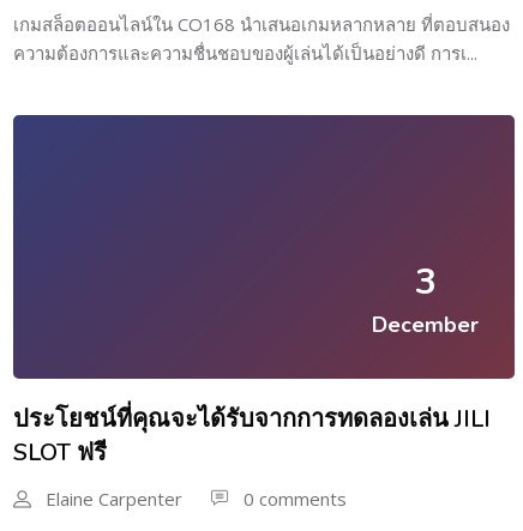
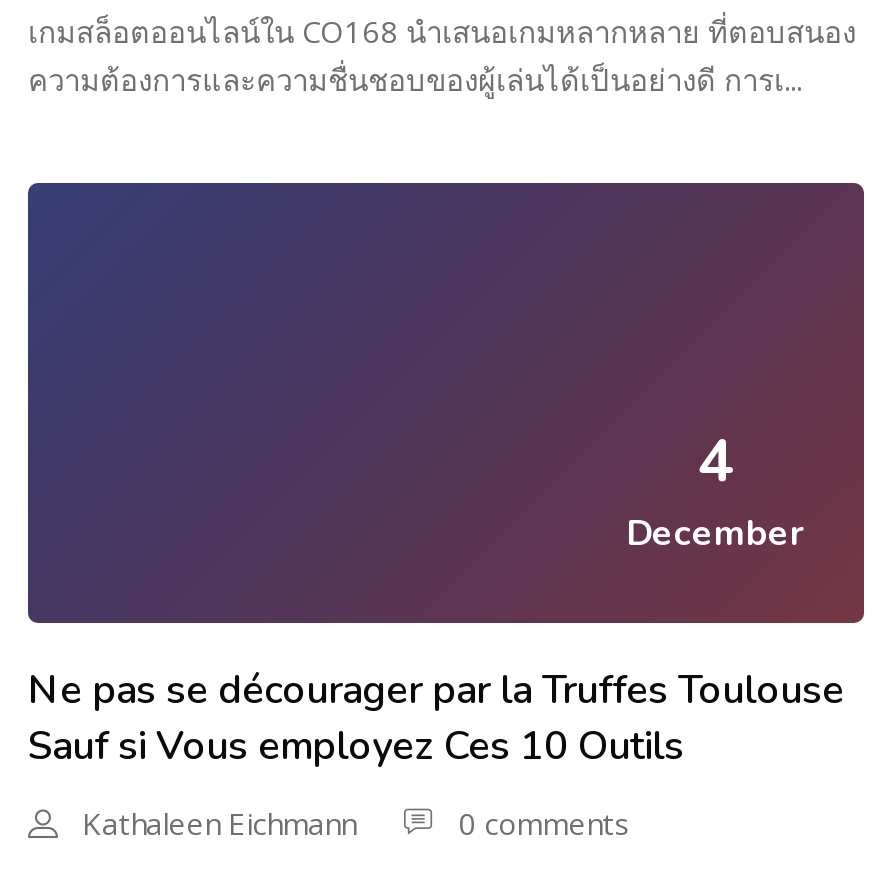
- 3
+ 4

- ประโยชน์ที่คุณจะได้รับจากการทดลองเล่น JILI
- SLOT ฟรี
+ Ne pas se décourager par la Truffes Toulouse
+ Sauf si Vous employez Ces 10 Outils

- Elaine Carpenter
+ Kathaleen Eichmann
